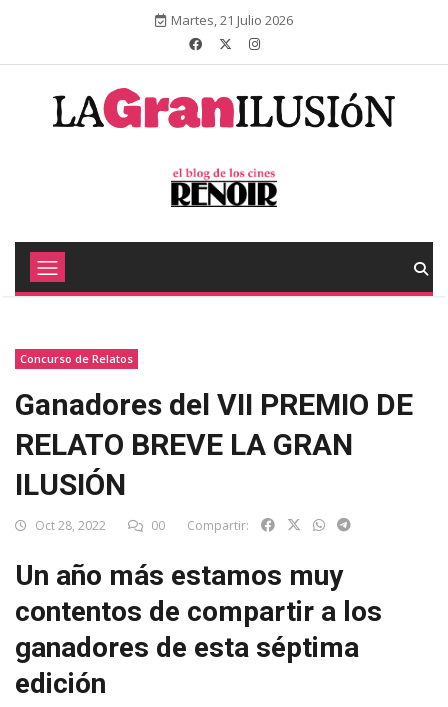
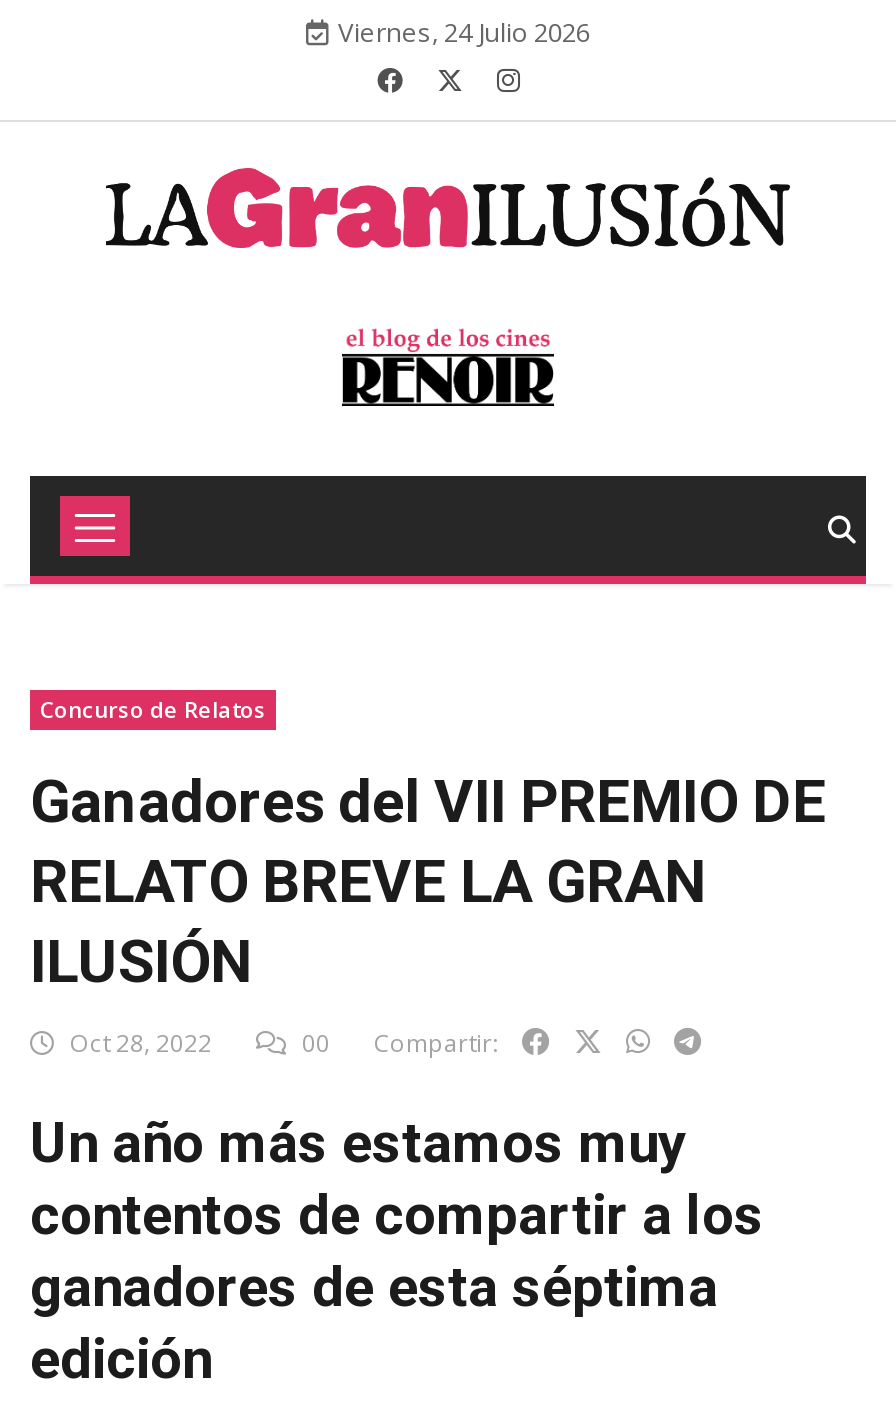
- Martes, 21 Julio 2026
+ Viernes, 24 Julio 2026
